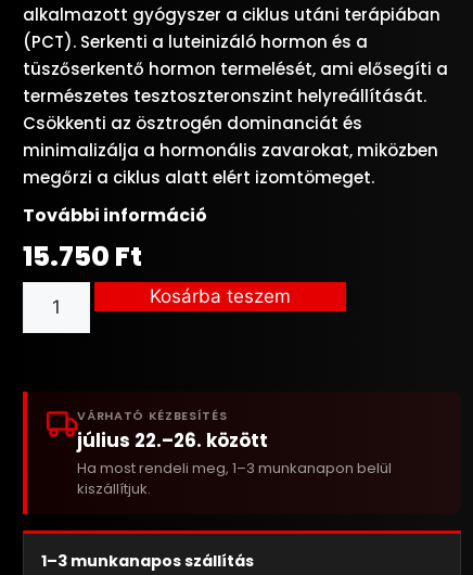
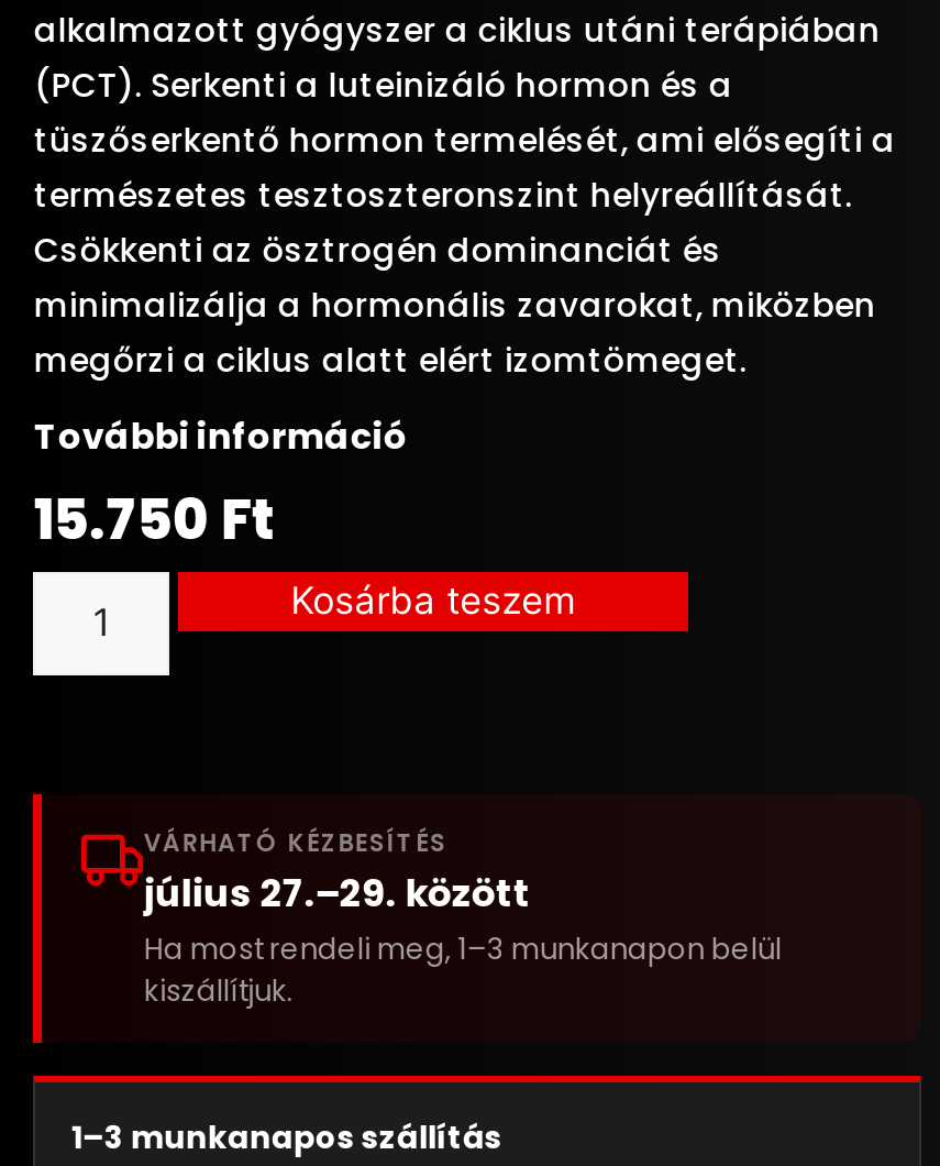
- július 22.–26. között
+ július 27.–29. között
